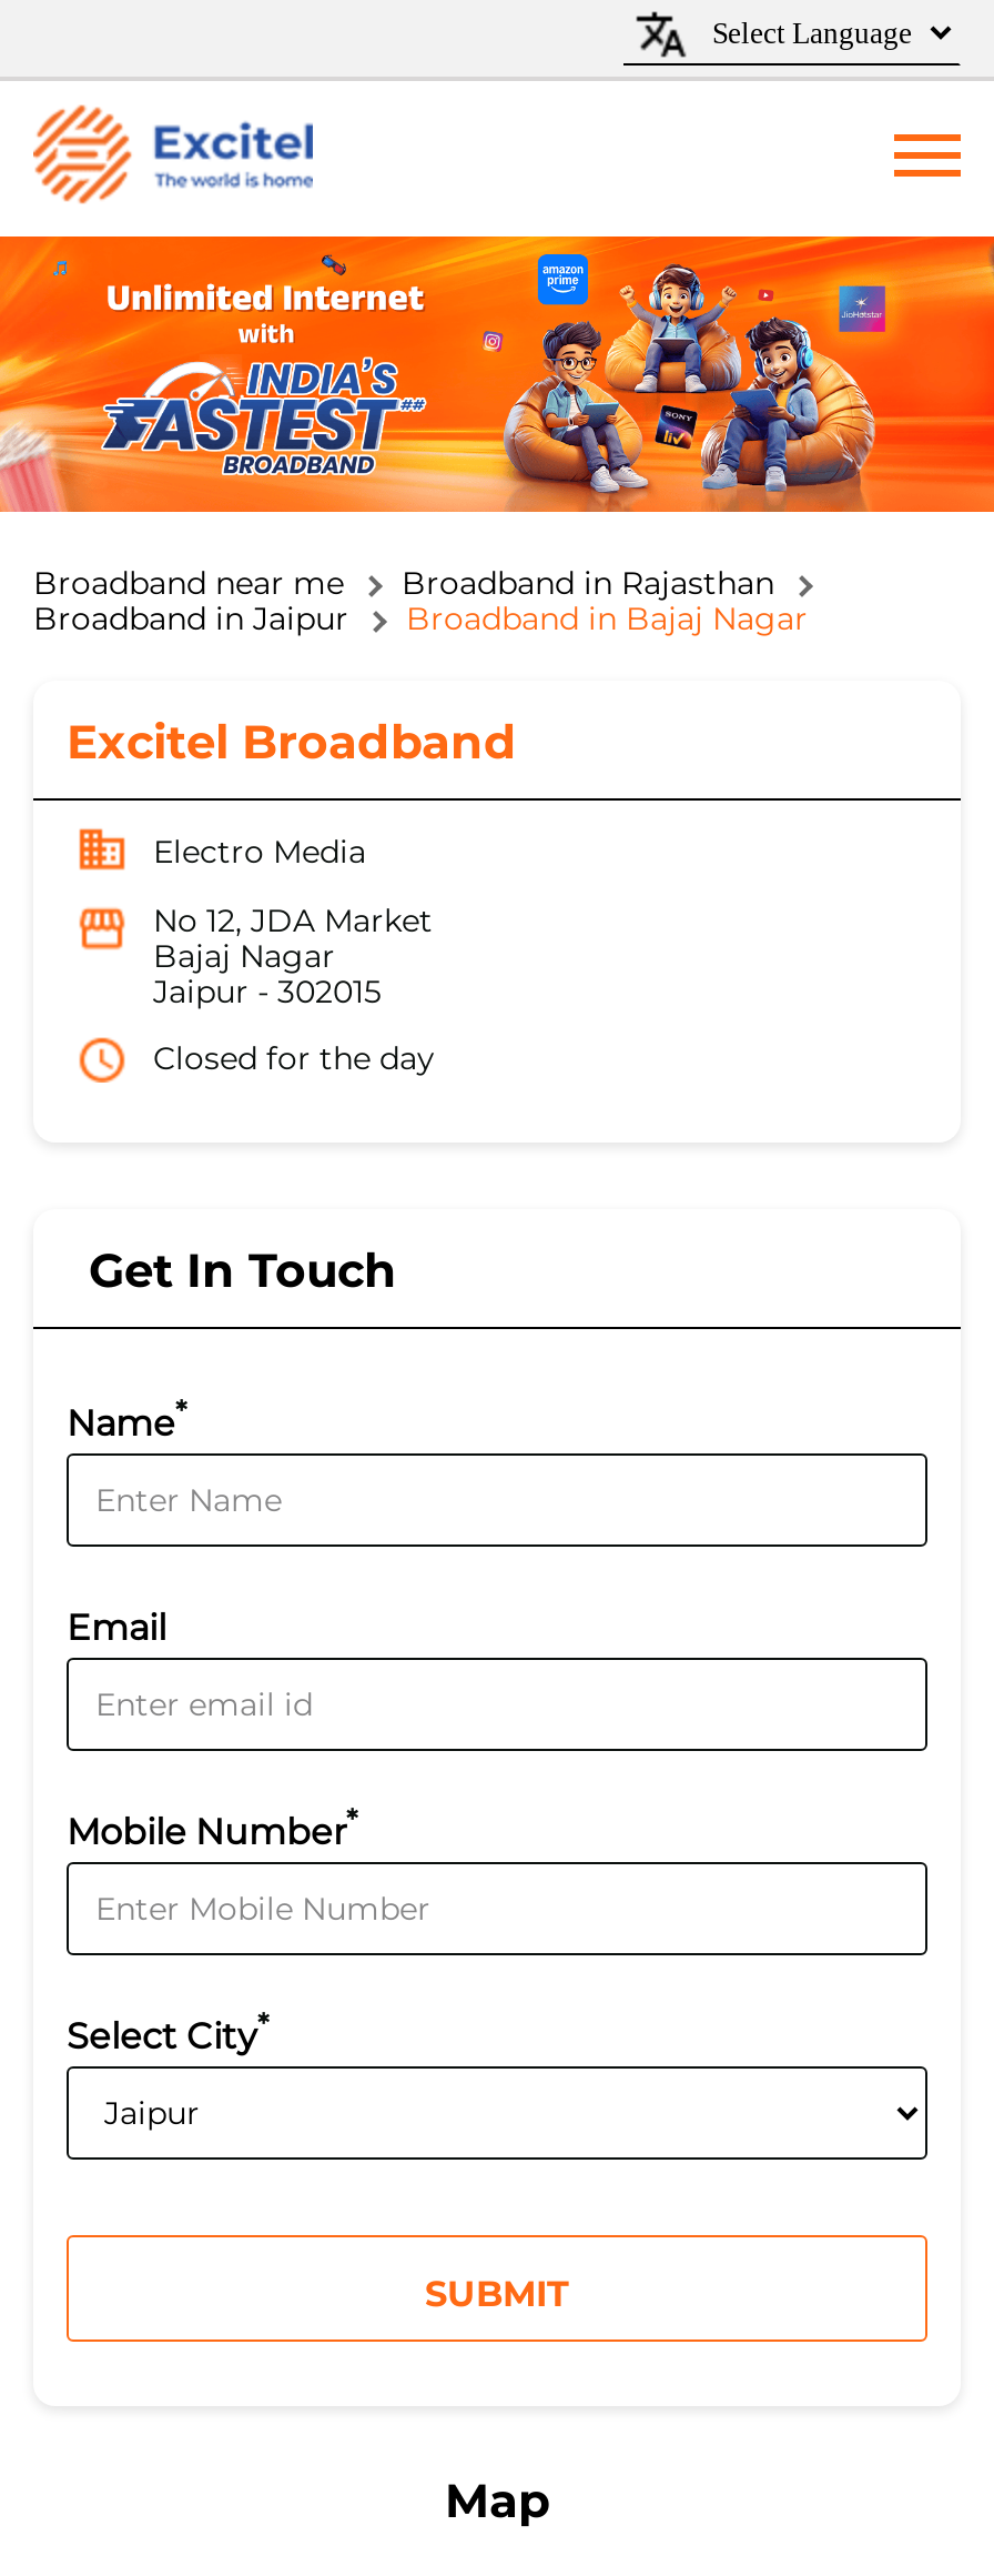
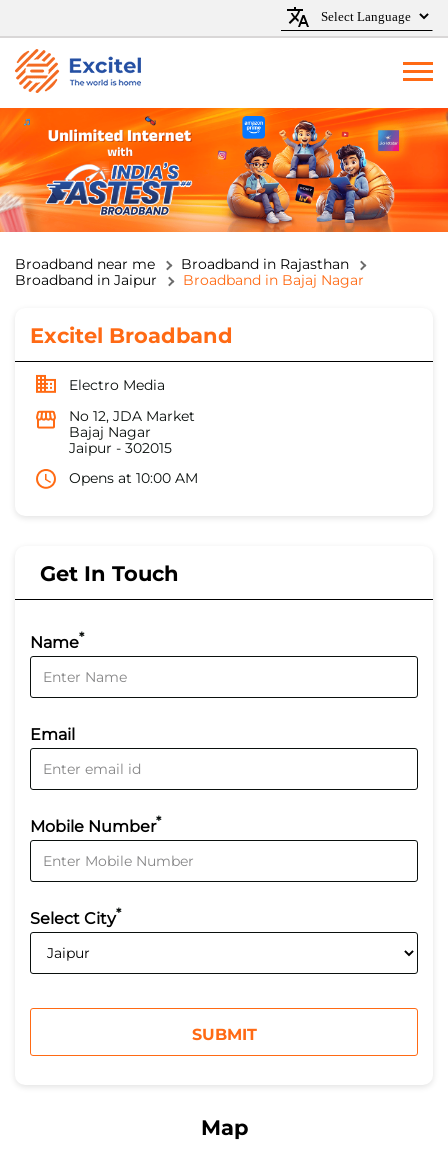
- Closed for the day
+ Opens at 10:00 AM
